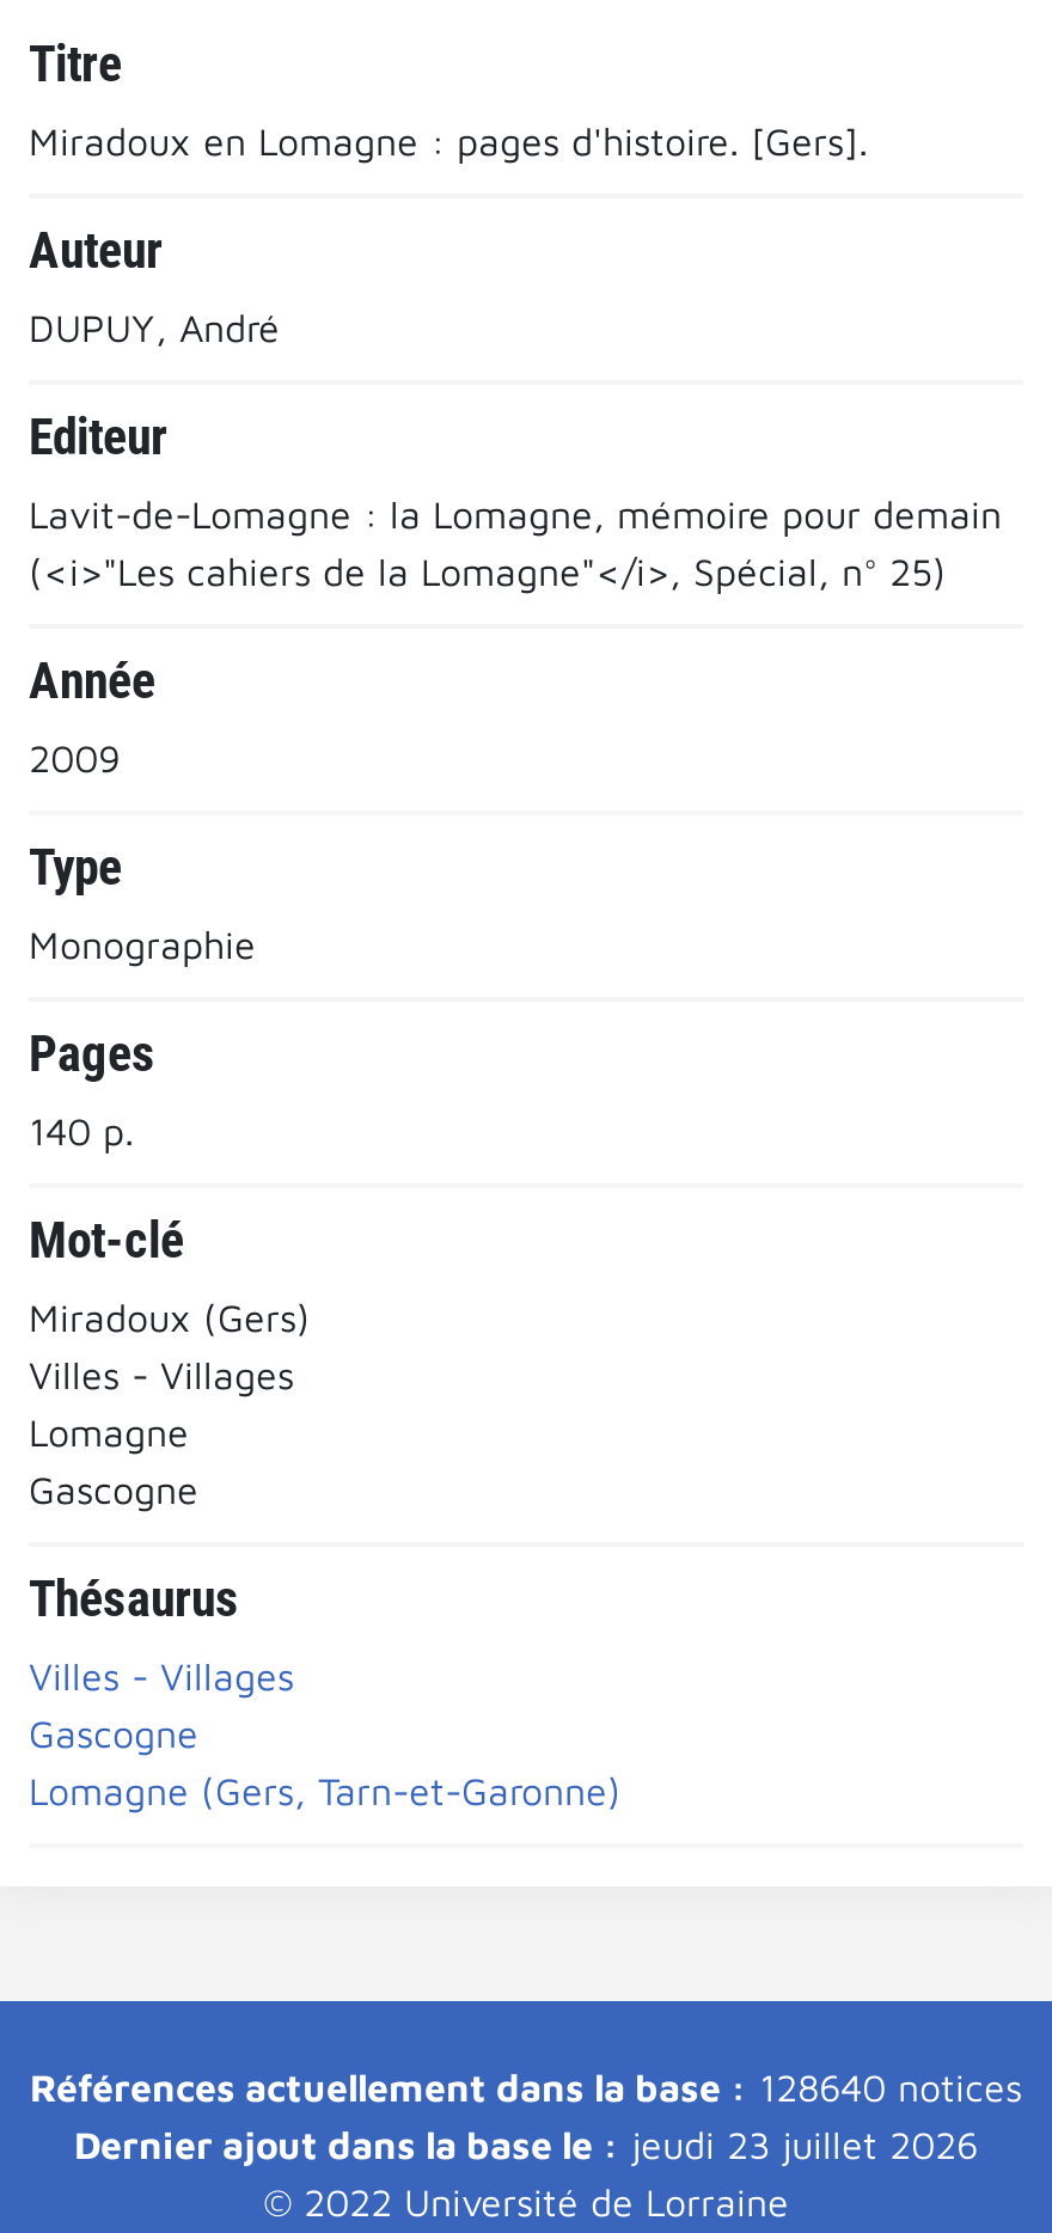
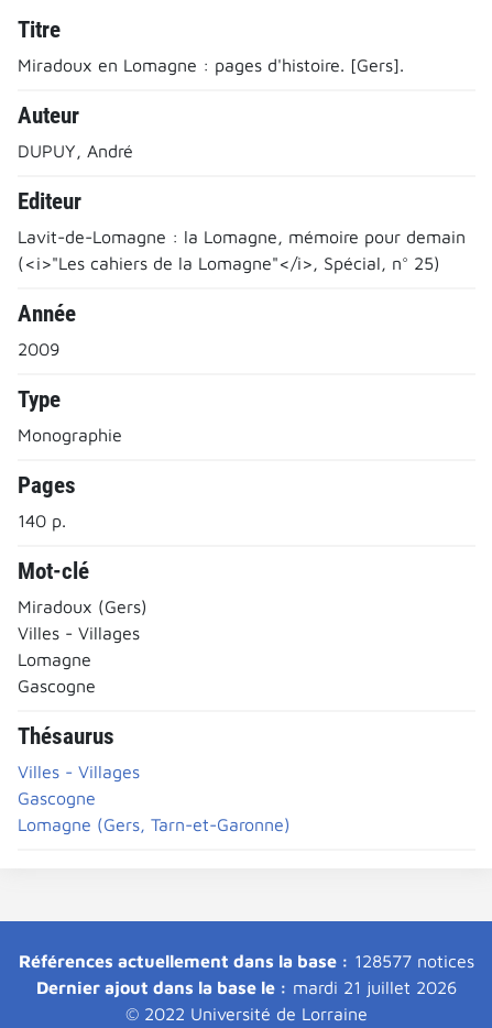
- Références actuellement dans la base : 128640 notices
+ Références actuellement dans la base : 128577 notices

- Dernier ajout dans la base le : jeudi 23 juillet 2026
+ Dernier ajout dans la base le : mardi 21 juillet 2026
